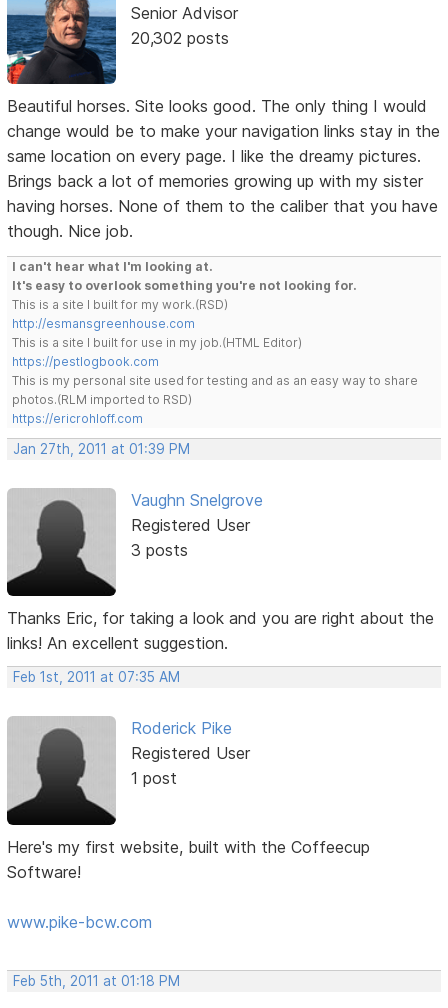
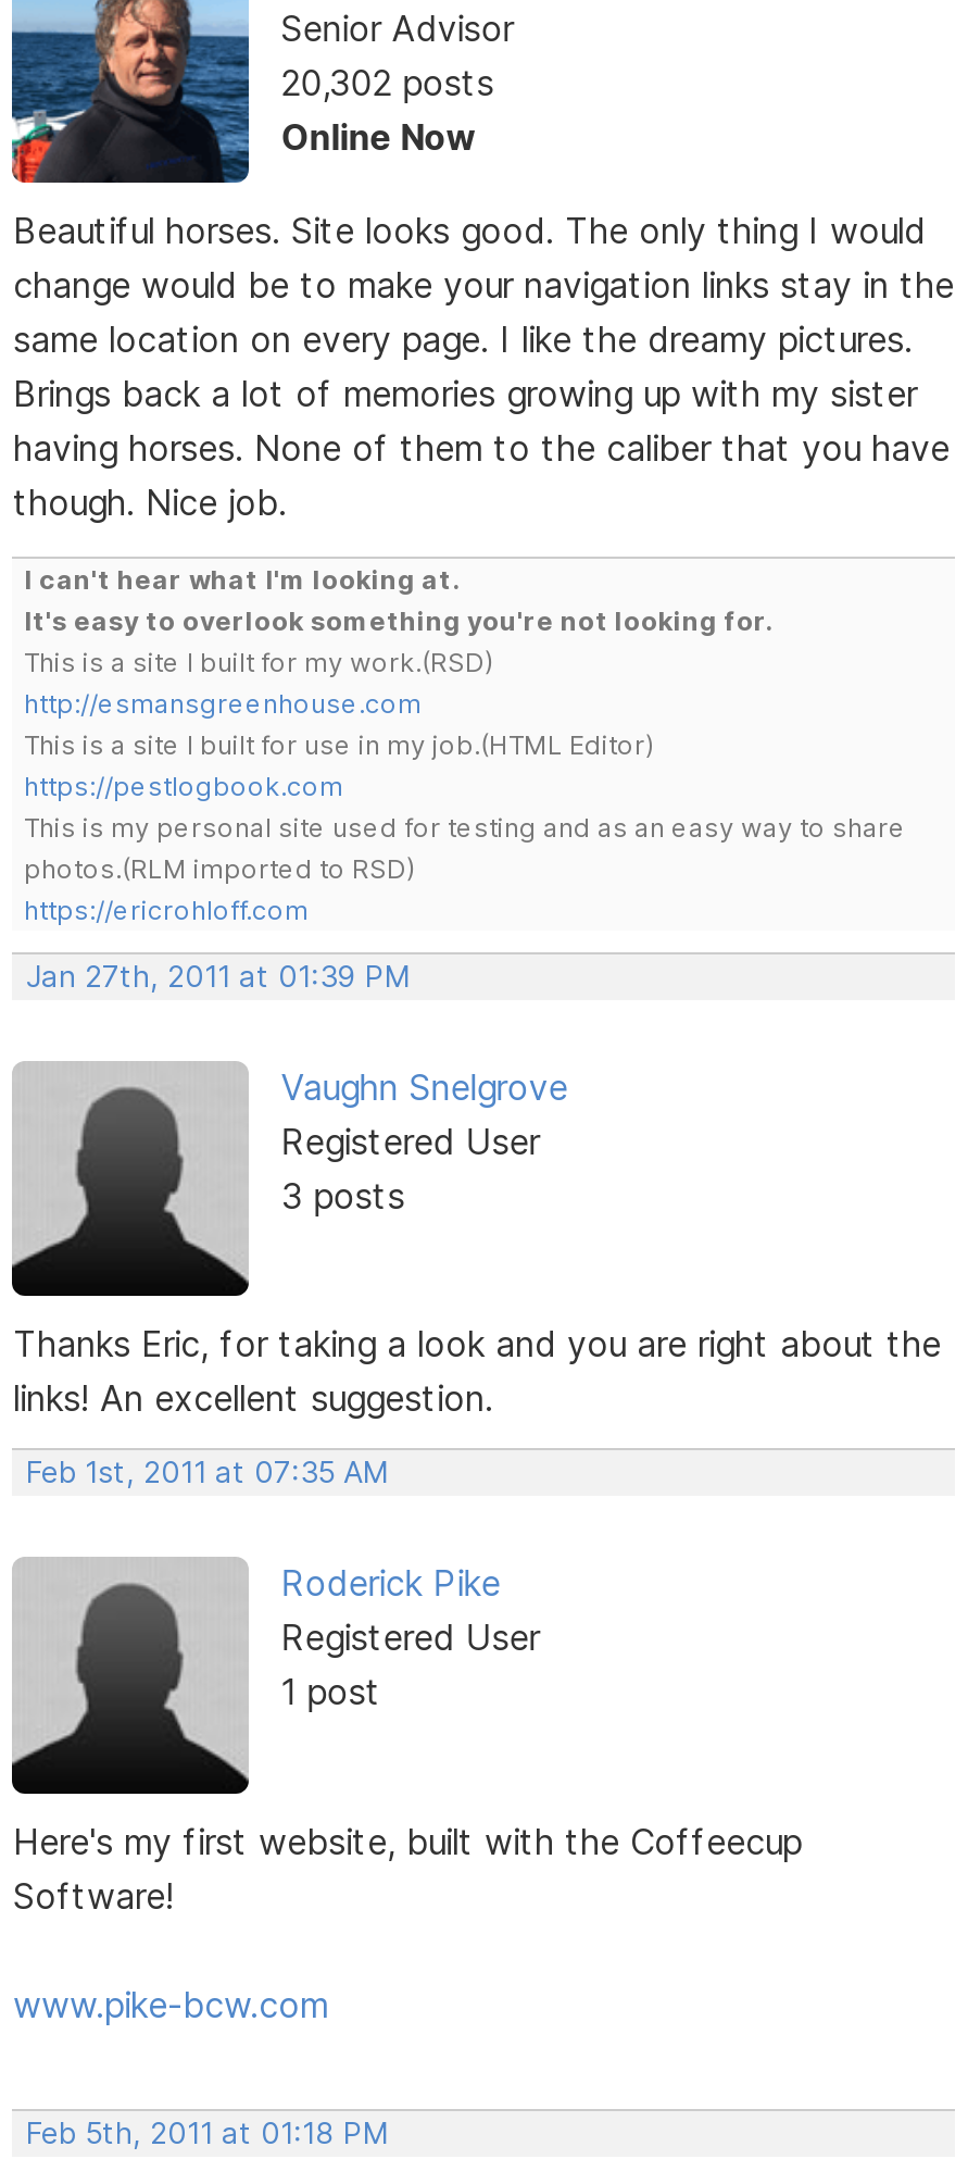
+ Online Now
